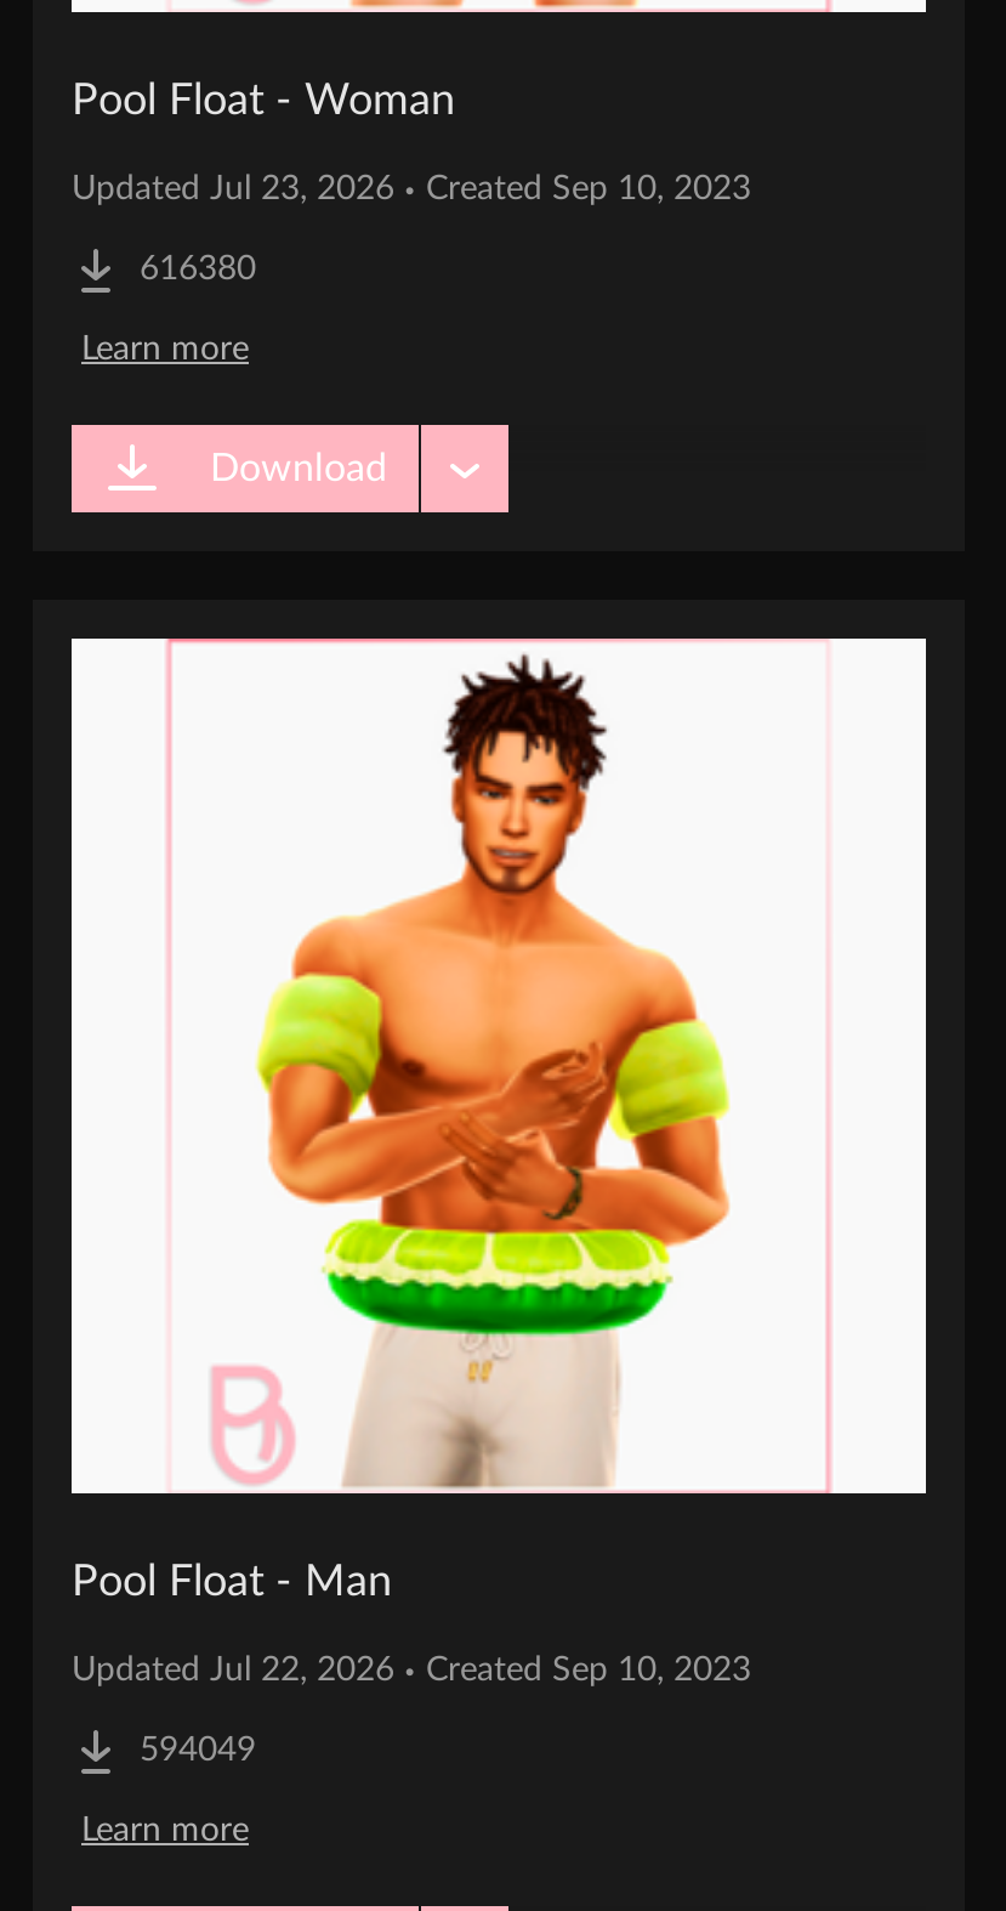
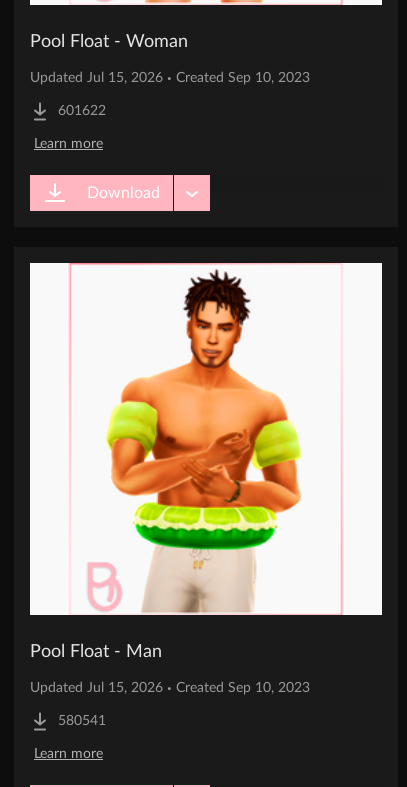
- Updated Jul 23, 2026 • Created Sep 10, 2023
+ Updated Jul 15, 2026 • Created Sep 10, 2023

- 616380
+ 601622

- Updated Jul 22, 2026 • Created Sep 10, 2023
+ Updated Jul 15, 2026 • Created Sep 10, 2023

- 594049
+ 580541
